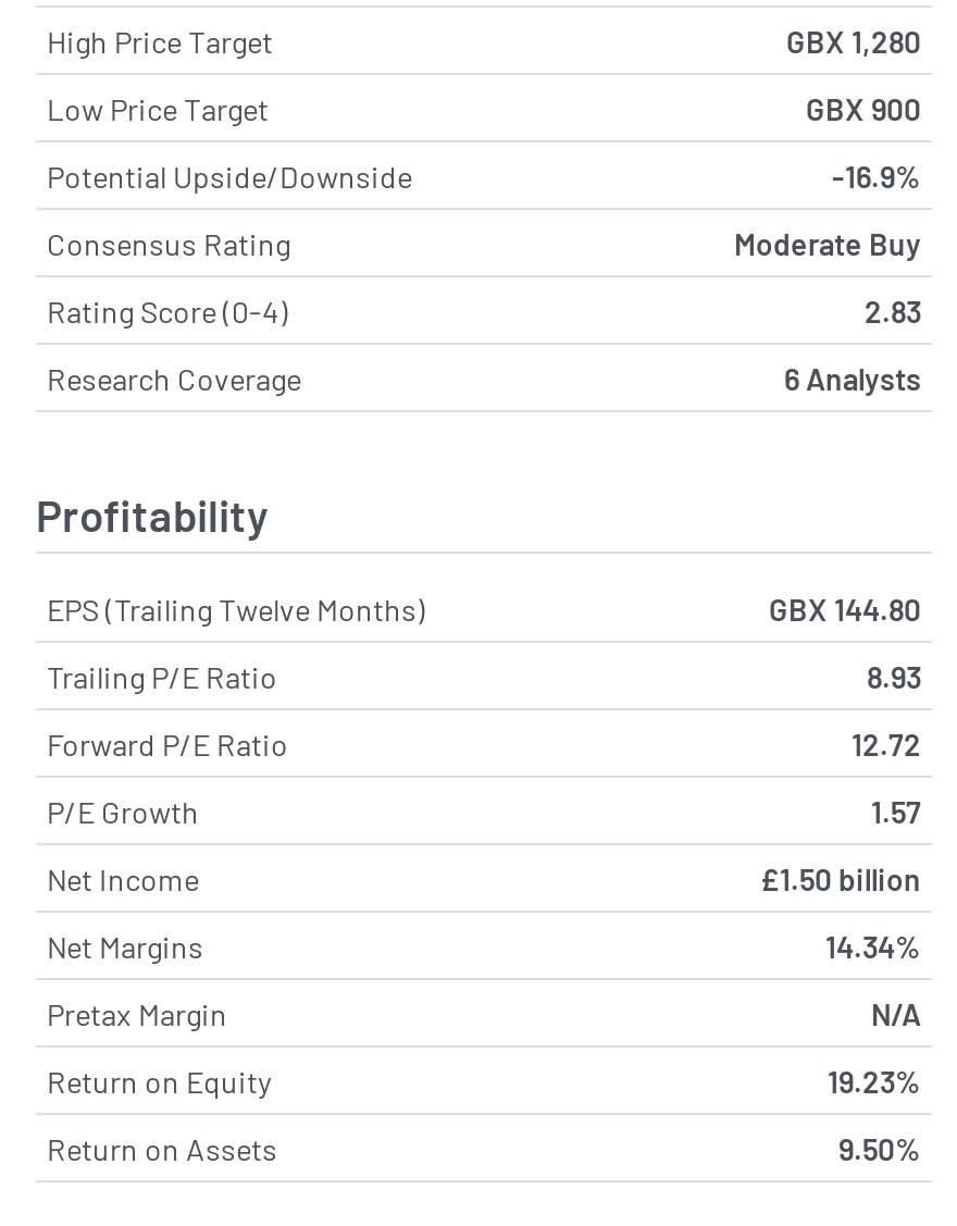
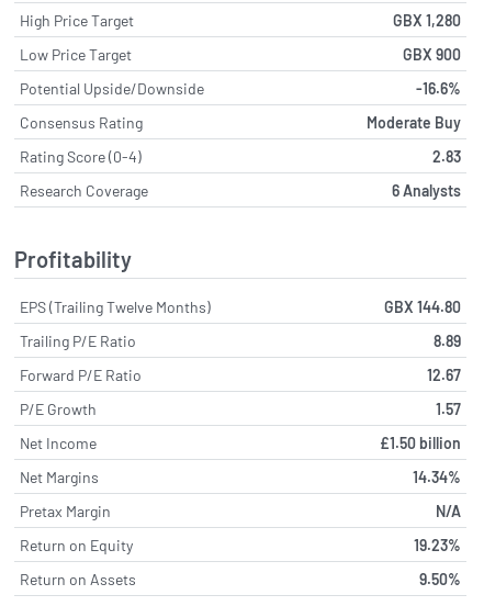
- -16.9%
+ -16.6%

- 8.93
+ 8.89

- 12.72
+ 12.67
